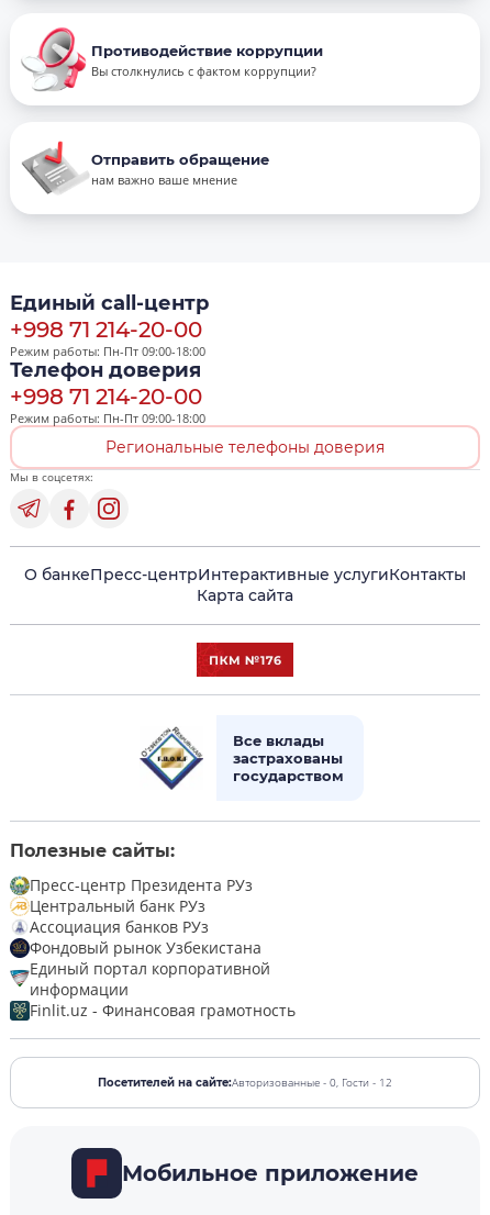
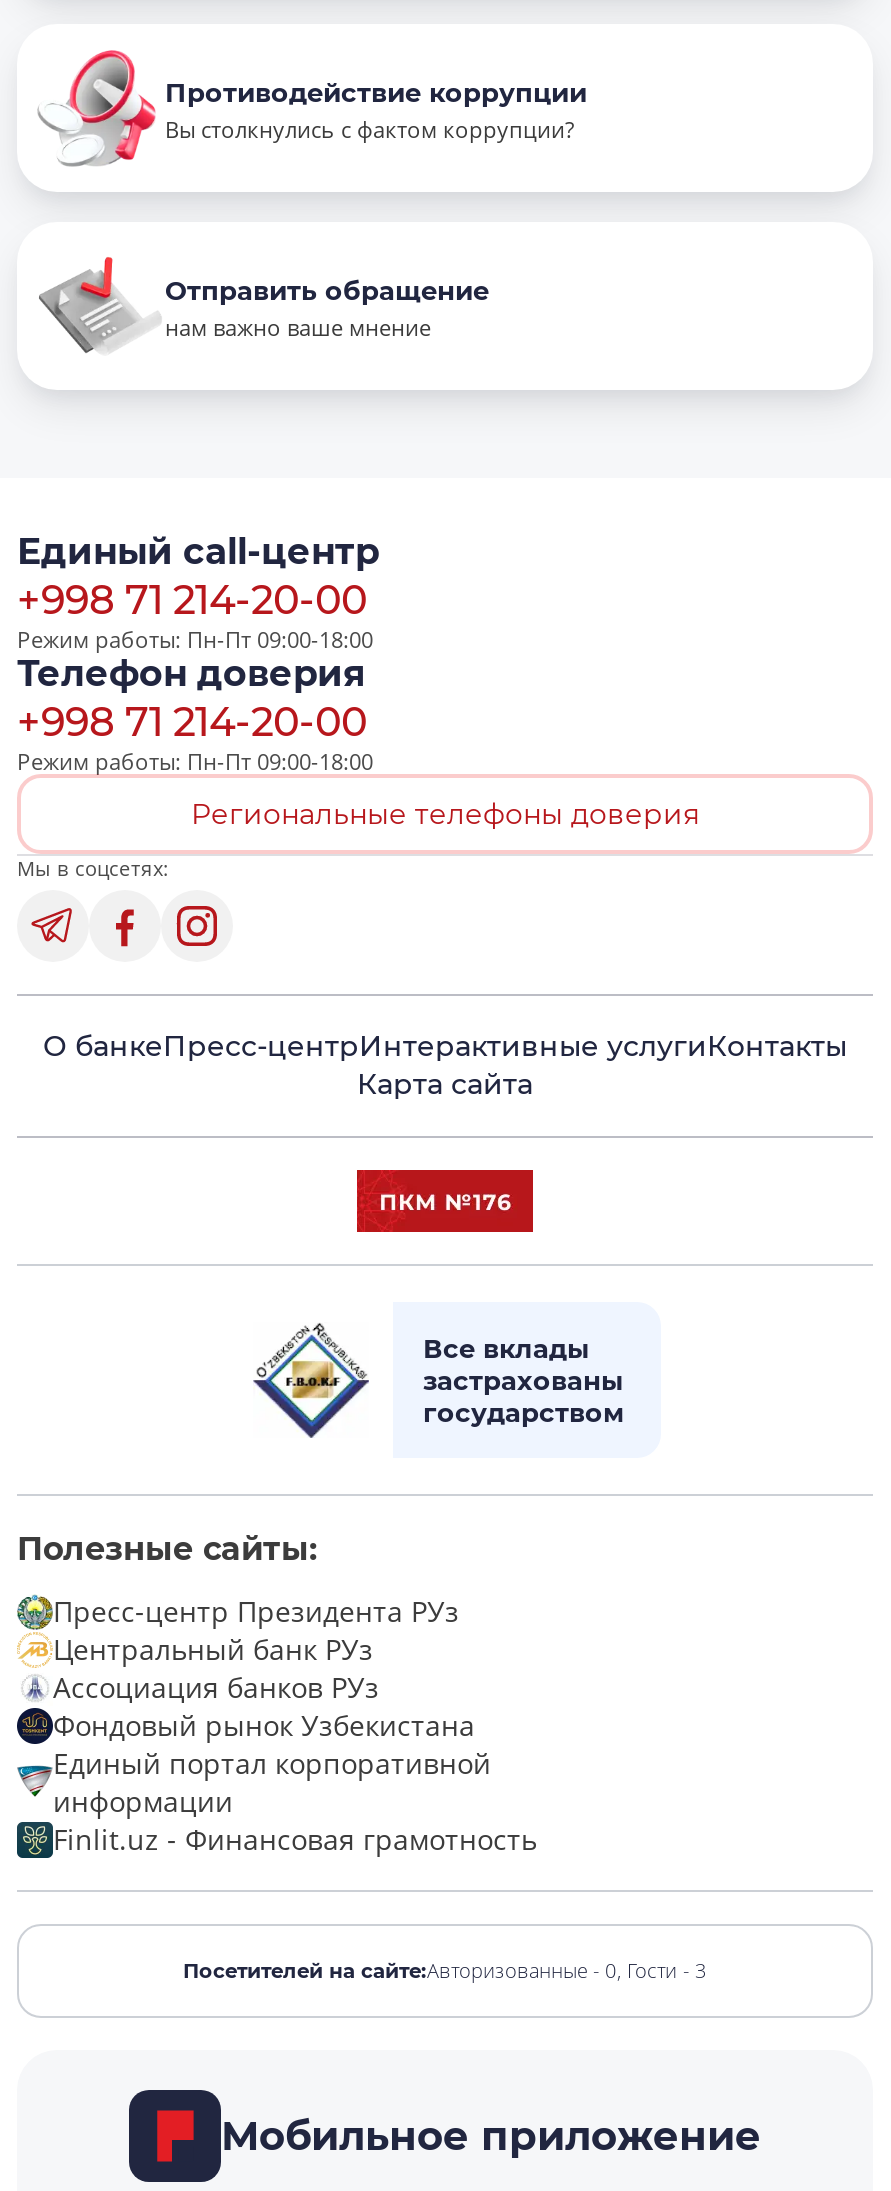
- Посетителей на сайте:Авторизованные - 0, Гости - 12
+ Посетителей на сайте:Авторизованные - 0, Гости - 3
